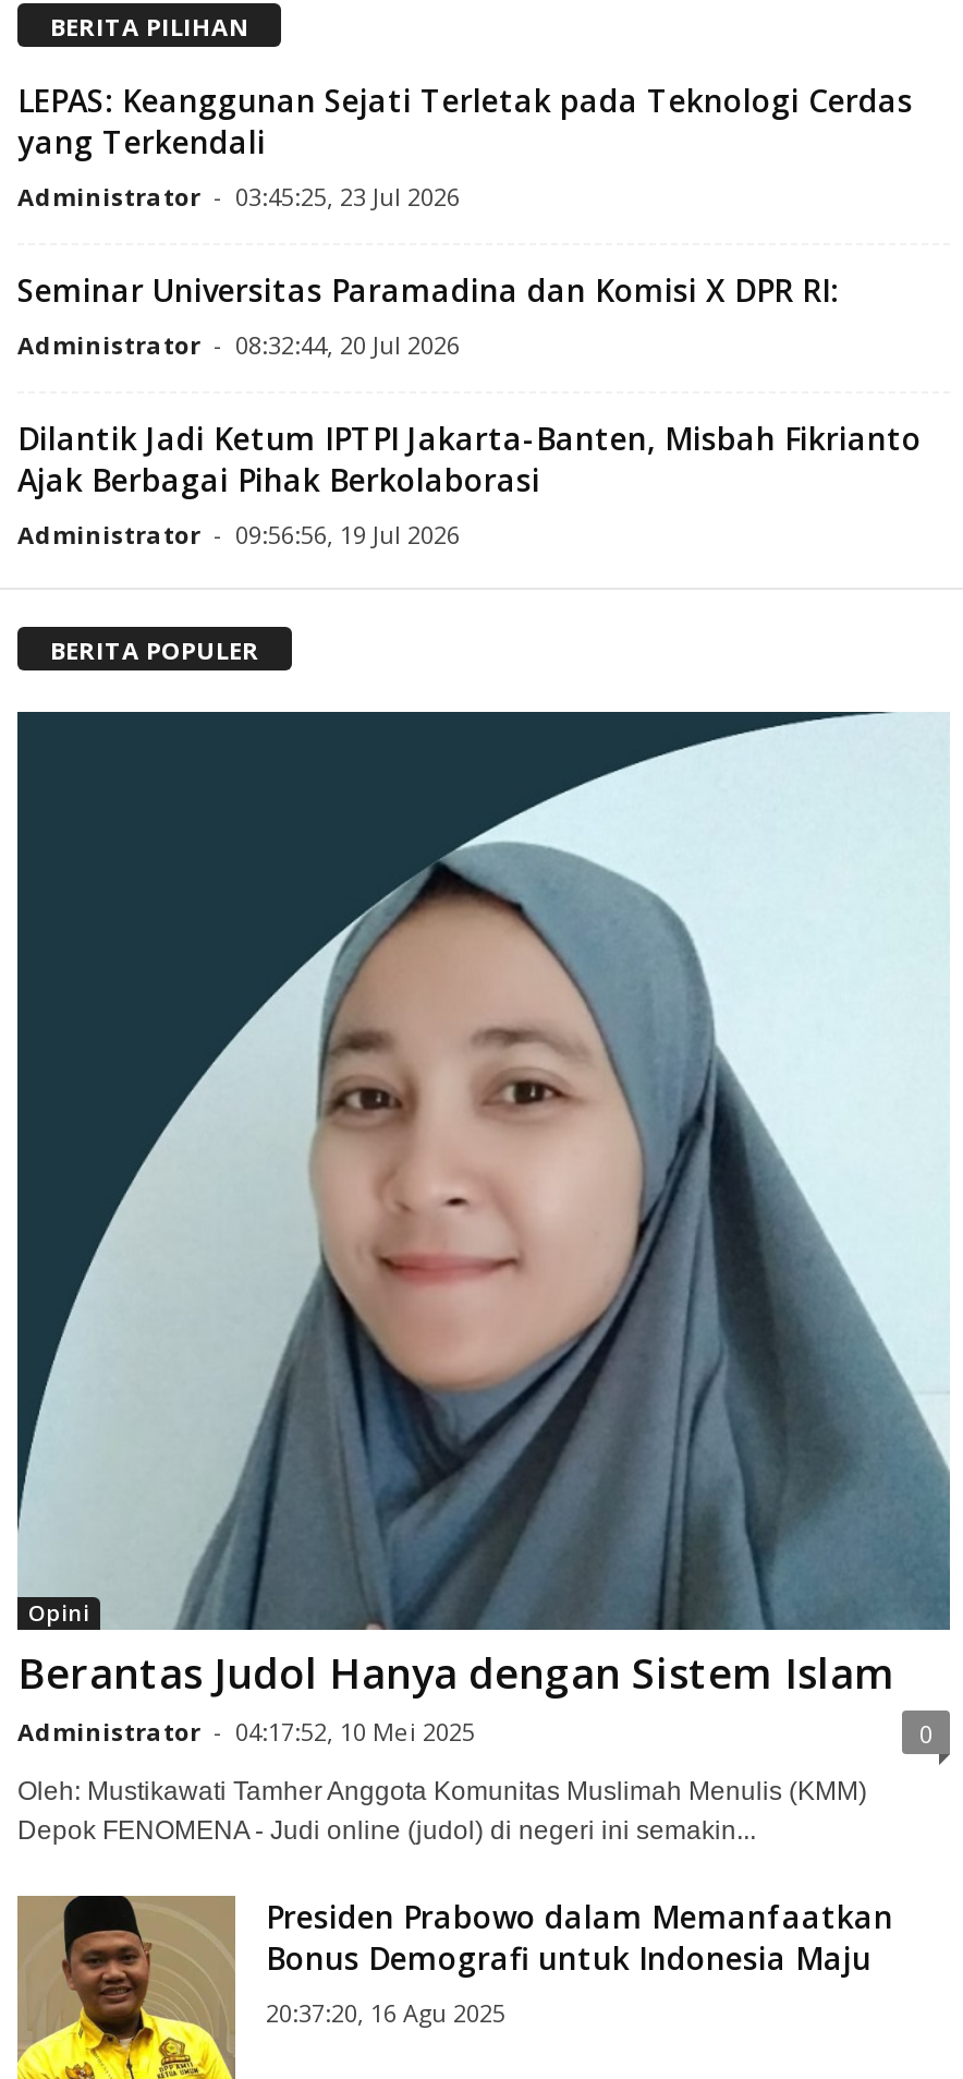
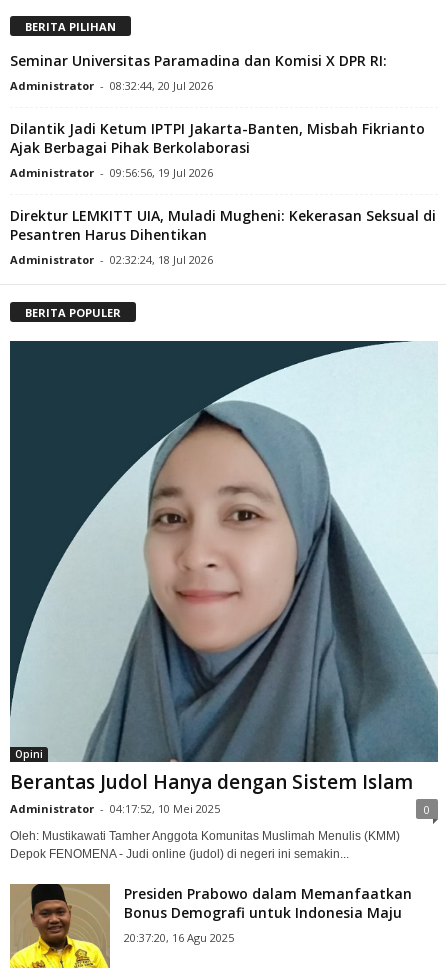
- LEPAS: Keanggunan Sejati Terletak pada Teknologi Cerdas
- yang Terkendali
- Administrator - 03:45:25, 23 Jul 2026

moved up: Seminar Universitas Paramadina dan Komisi X DPR RI: | Administrator - 08:32:44, 20 Jul 2026 | Dilantik Jadi Ketum IPTPI Jakarta-Banten, Misbah Fikrianto | Ajak Berbagai Pihak Berkolaborasi | Administrator - 09:56:56, 19 Jul 2026

+ Direktur LEMKITT UIA, Muladi Mugheni: Kekerasan Seksual di
+ Pesantren Harus Dihentikan
+ Administrator - 02:32:24, 18 Jul 2026
